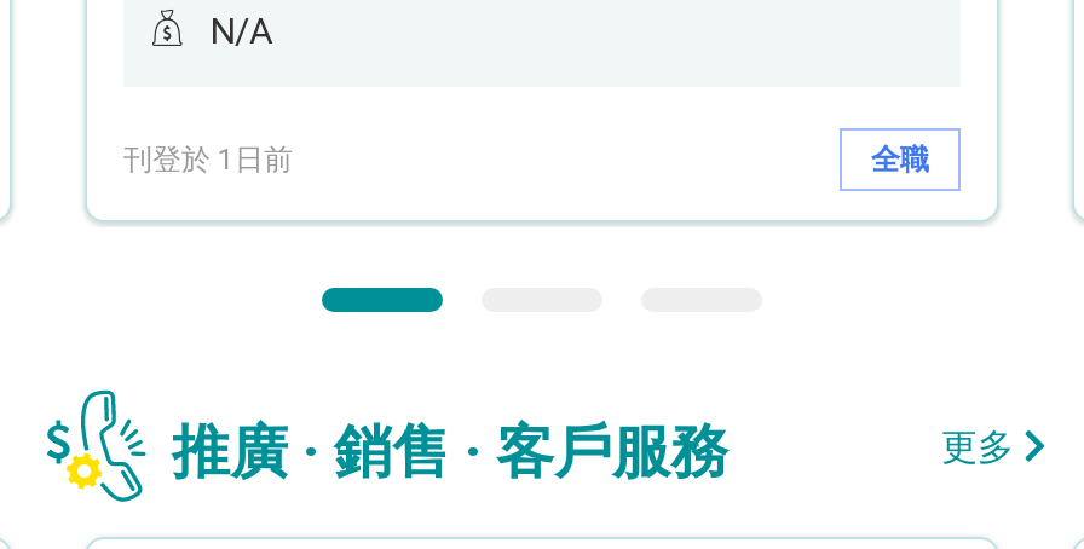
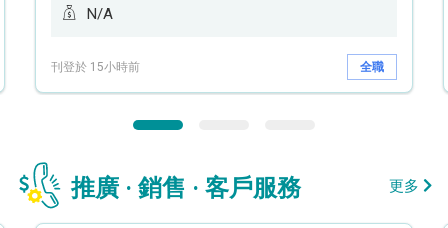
- 刊登於 1日前
+ 刊登於 15小時前
